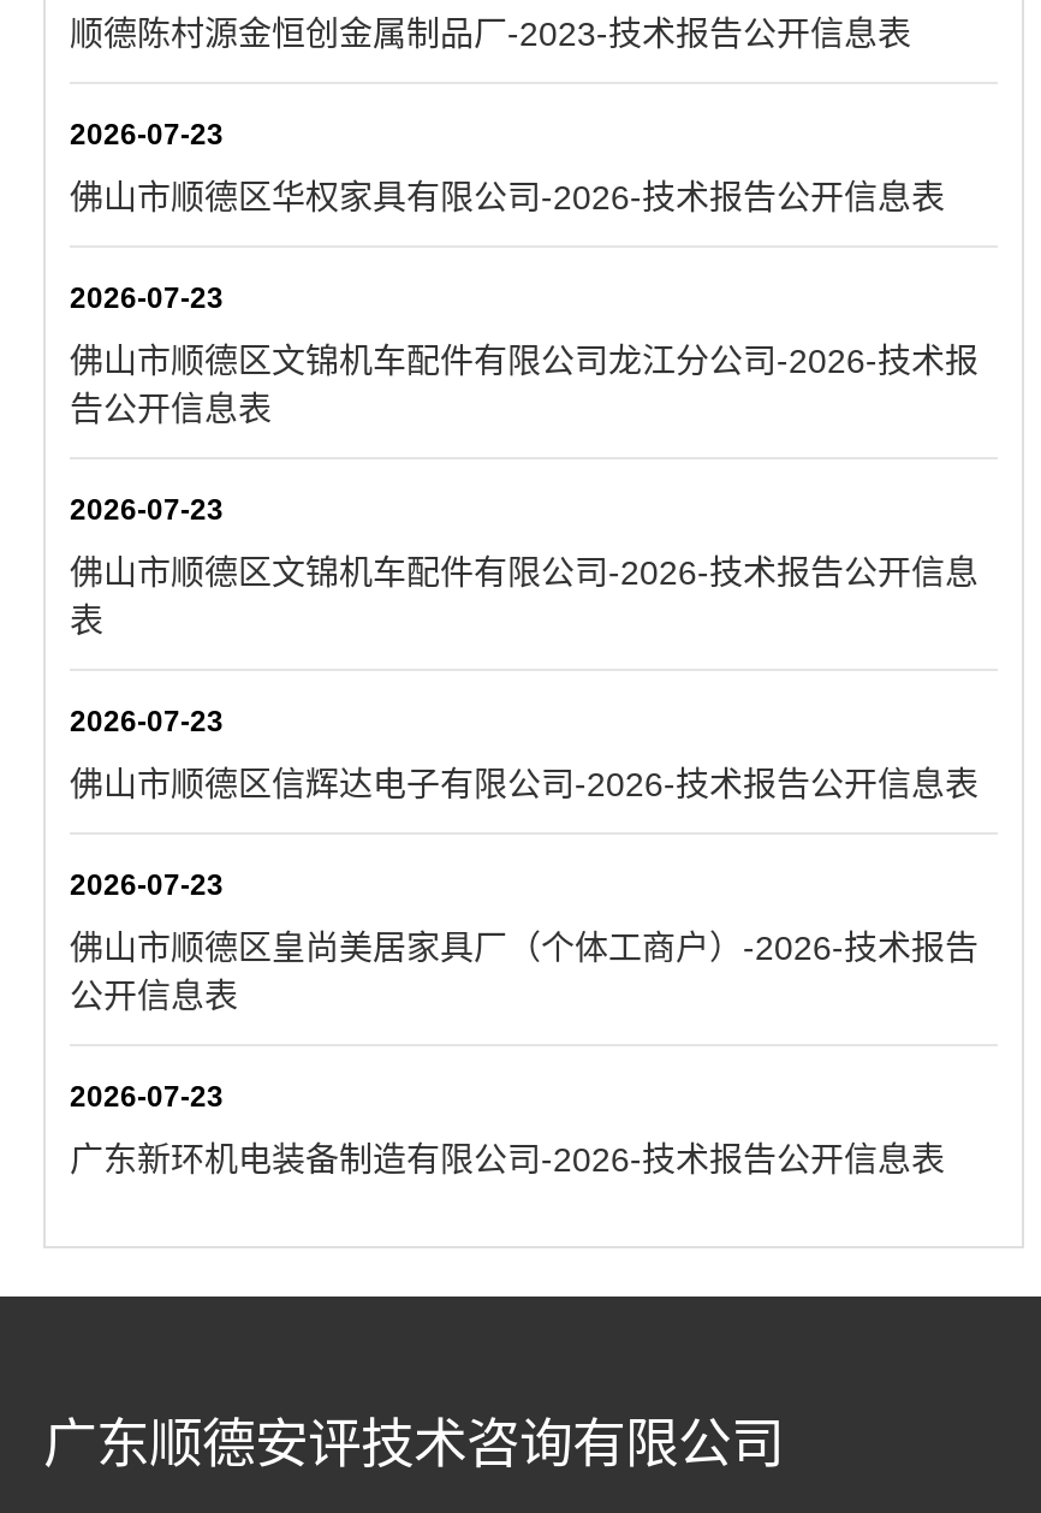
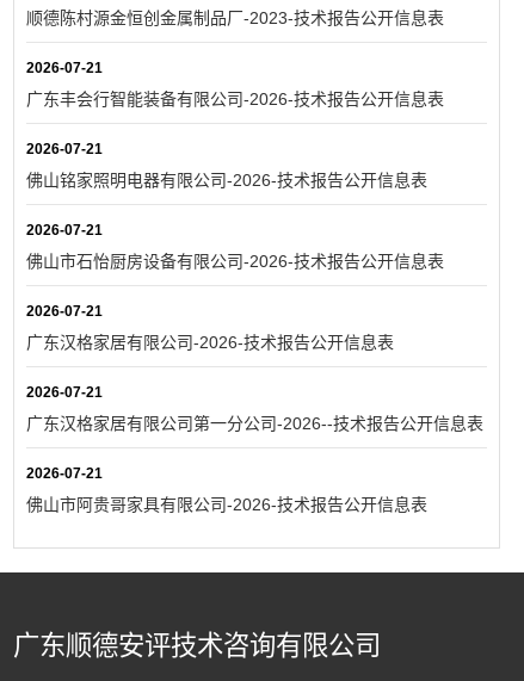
- 2026-07-23
+ 2026-07-21

- 佛山市顺德区华权家具有限公司-2026-技术报告公开信息表
+ 广东丰会行智能装备有限公司-2026-技术报告公开信息表

- 2026-07-23
+ 2026-07-21

- 佛山市顺德区文锦机车配件有限公司龙江分公司-2026-技术报
- 告公开信息表
+ 佛山铭家照明电器有限公司-2026-技术报告公开信息表

- 2026-07-23
+ 2026-07-21

- 佛山市顺德区文锦机车配件有限公司-2026-技术报告公开信息
- 表
+ 佛山市石怡厨房设备有限公司-2026-技术报告公开信息表

- 2026-07-23
+ 2026-07-21

- 佛山市顺德区信辉达电子有限公司-2026-技术报告公开信息表
+ 广东汉格家居有限公司-2026-技术报告公开信息表

- 2026-07-23
+ 2026-07-21

- 佛山市顺德区皇尚美居家具厂（个体工商户）-2026-技术报告
- 公开信息表
+ 广东汉格家居有限公司第一分公司-2026--技术报告公开信息表

- 2026-07-23
+ 2026-07-21

- 广东新环机电装备制造有限公司-2026-技术报告公开信息表
+ 佛山市阿贵哥家具有限公司-2026-技术报告公开信息表
